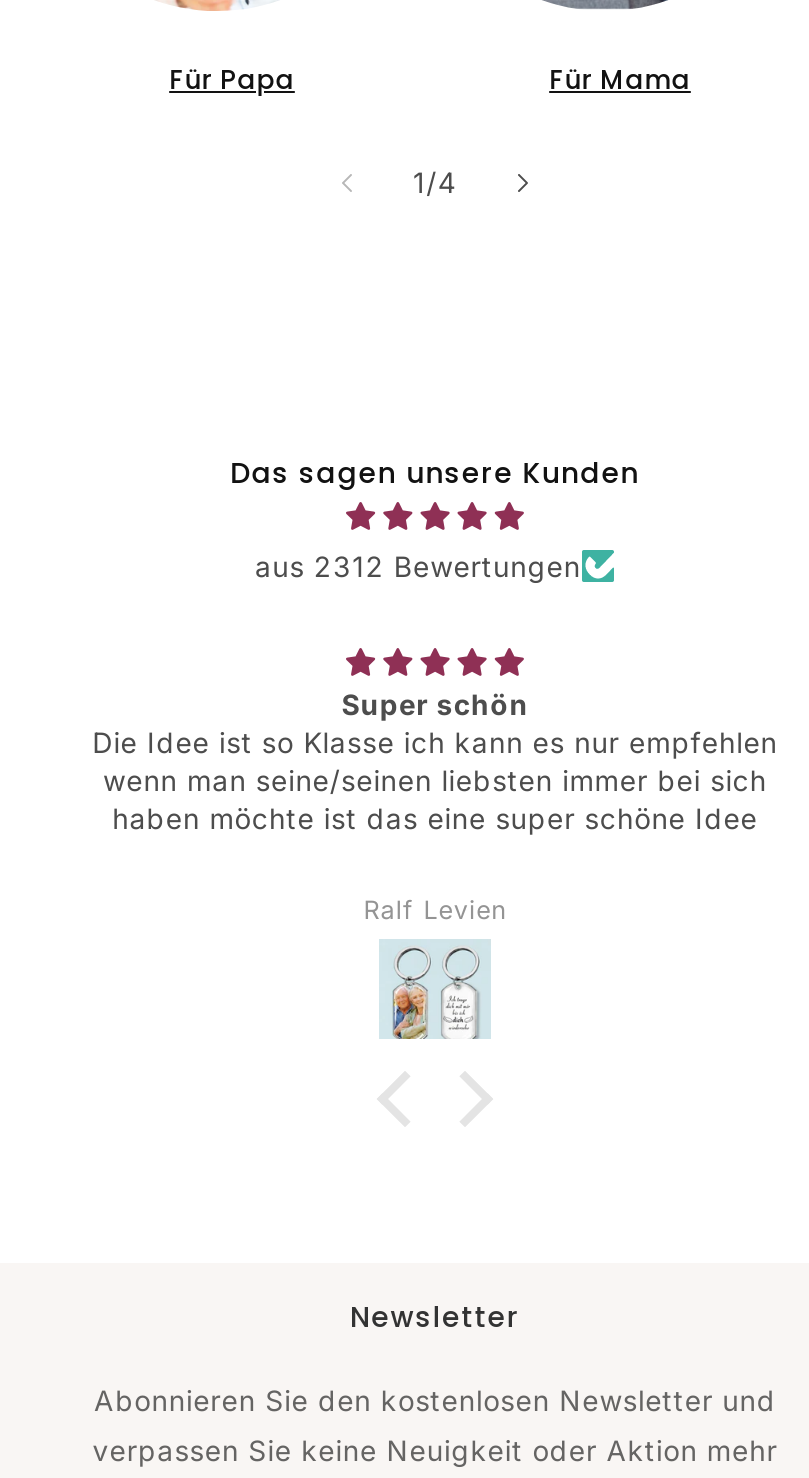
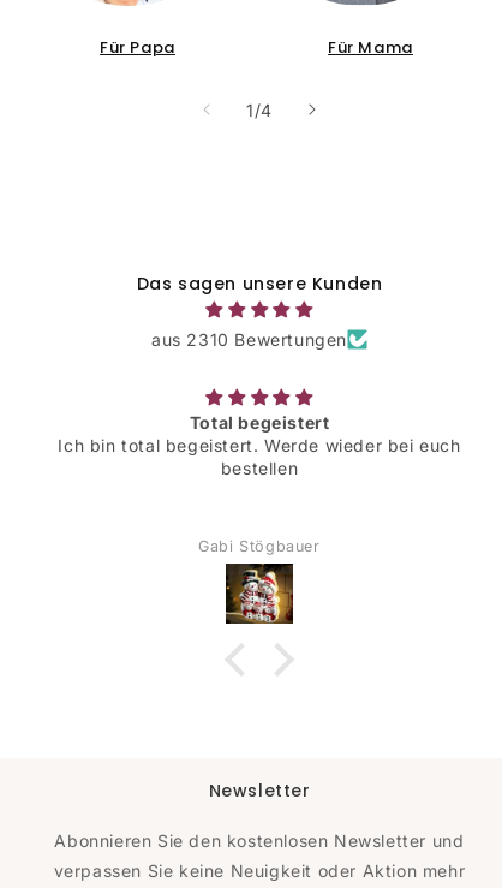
- aus 2312 Bewertungen
+ aus 2310 Bewertungen

- Super schön
- Die Idee ist so Klasse ich kann es nur empfehlen
- wenn man seine/seinen liebsten immer bei sich
- haben möchte ist das eine super schöne Idee
+ Total begeistert
+ Ich bin total begeistert. Werde wieder bei euch
+ bestellen

- Ralf Levien
+ Gabi Stögbauer

- [image]
+ [image]
